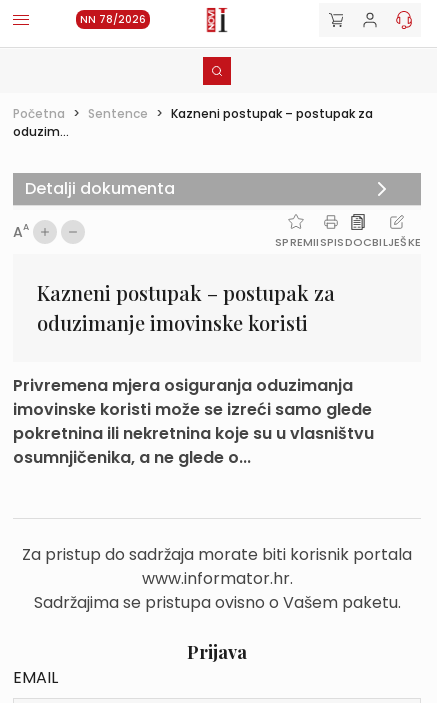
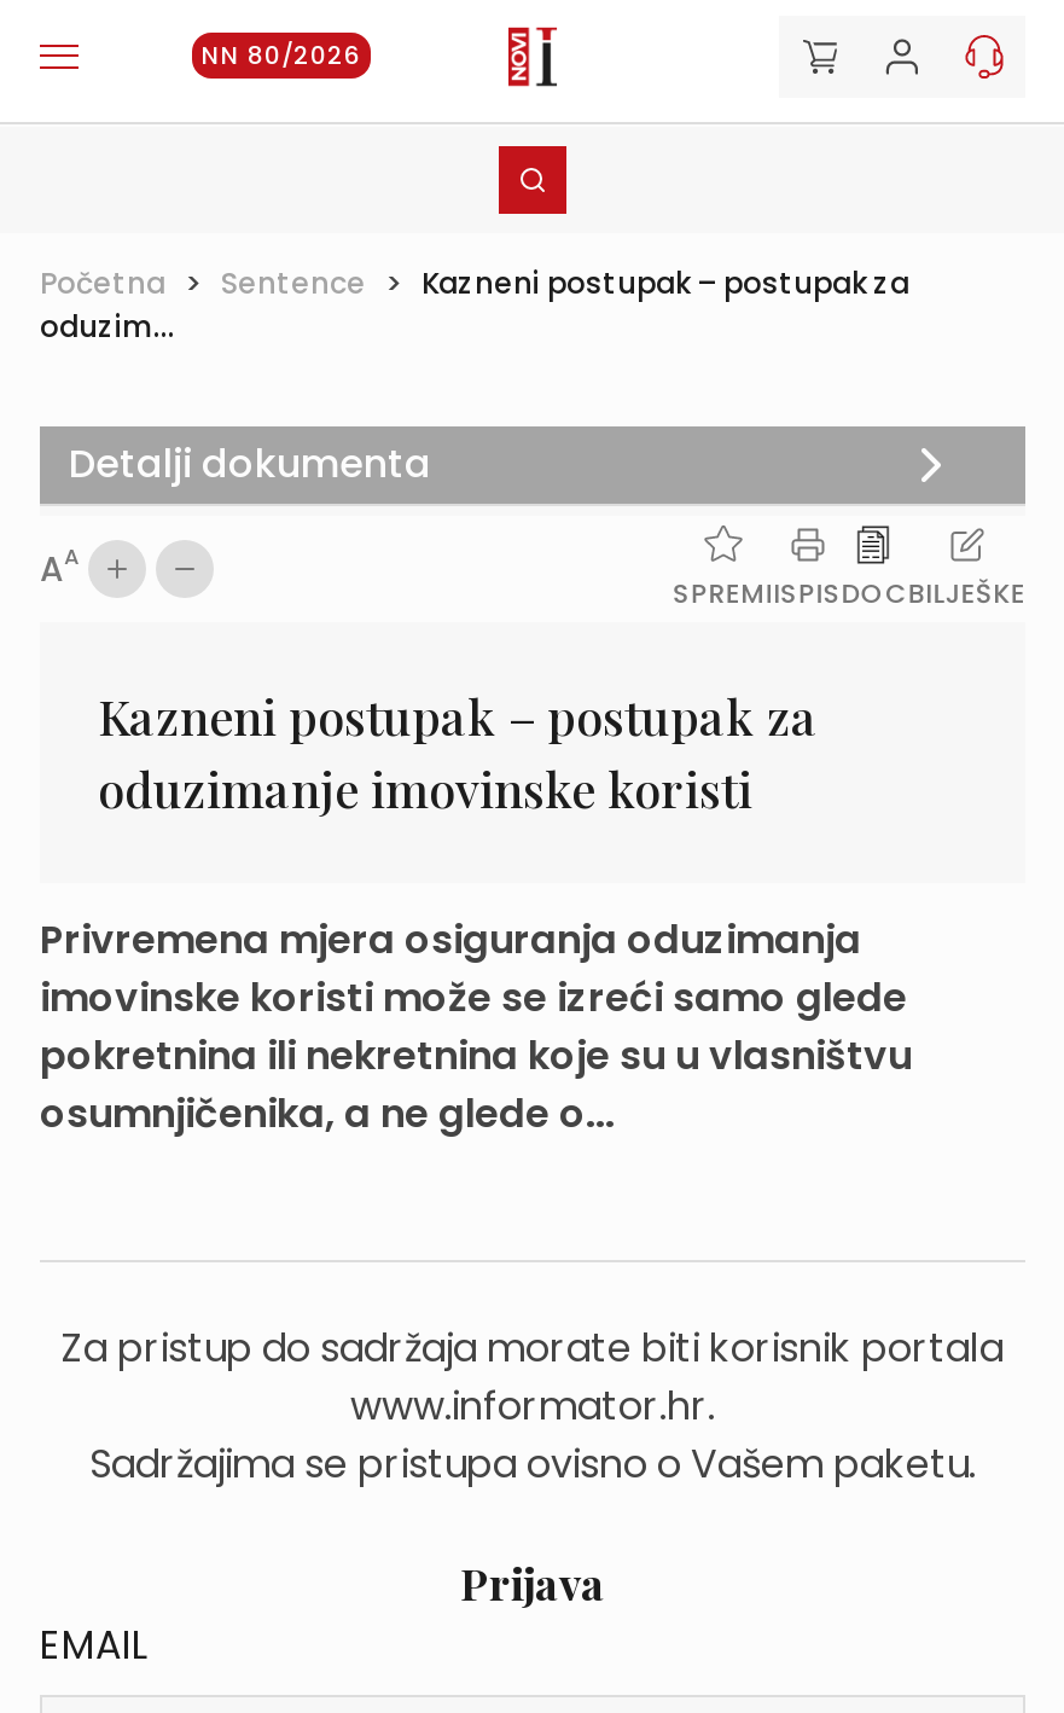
- NN 78/2026
+ NN 80/2026
